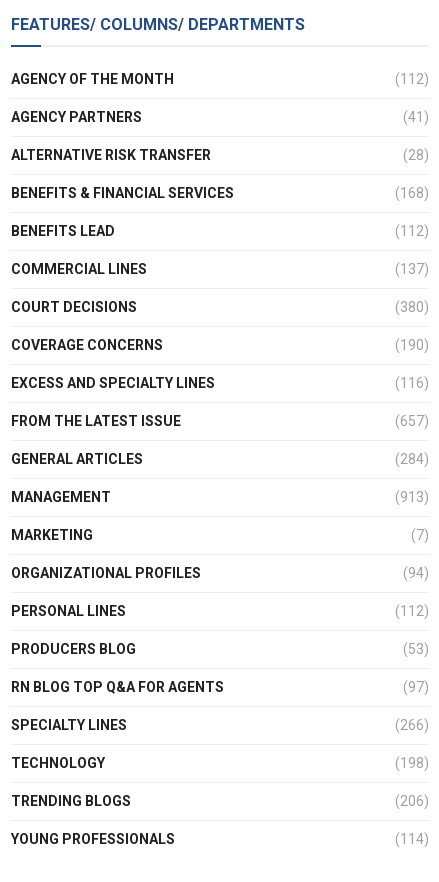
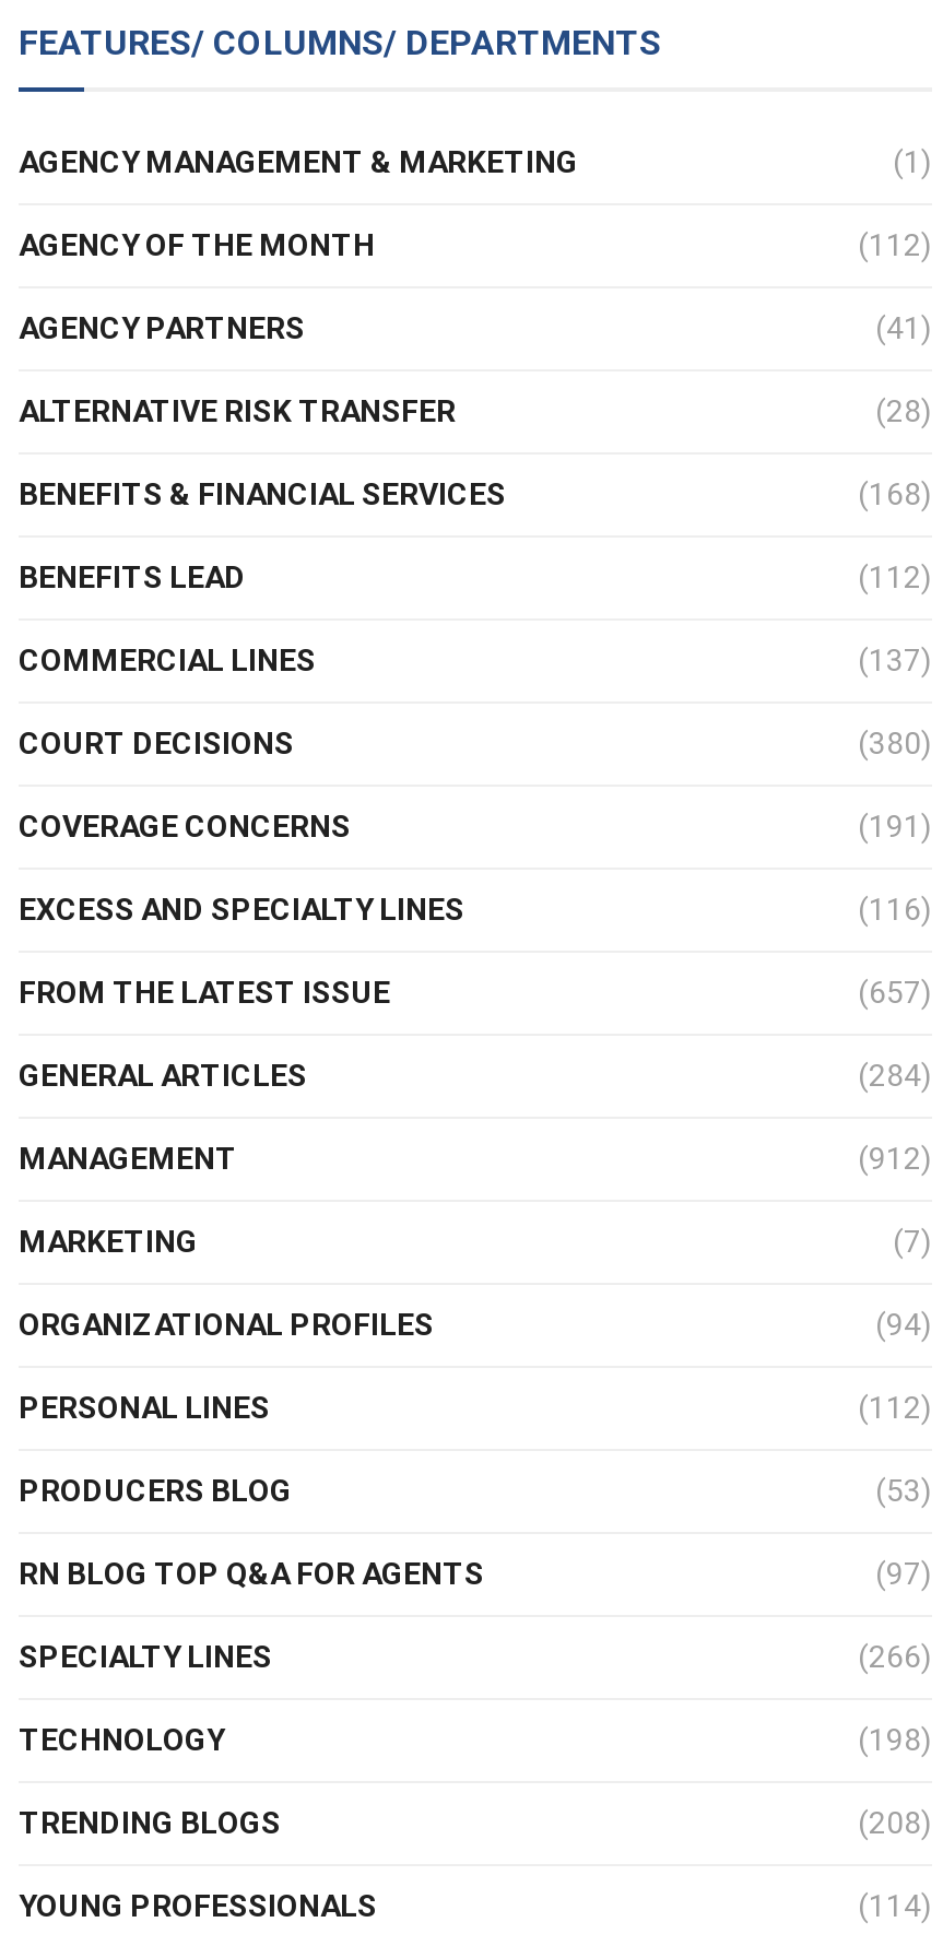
+ AGENCY MANAGEMENT & MARKETING
+ (1)

- (190)
+ (191)

- (913)
+ (912)

- (206)
+ (208)
